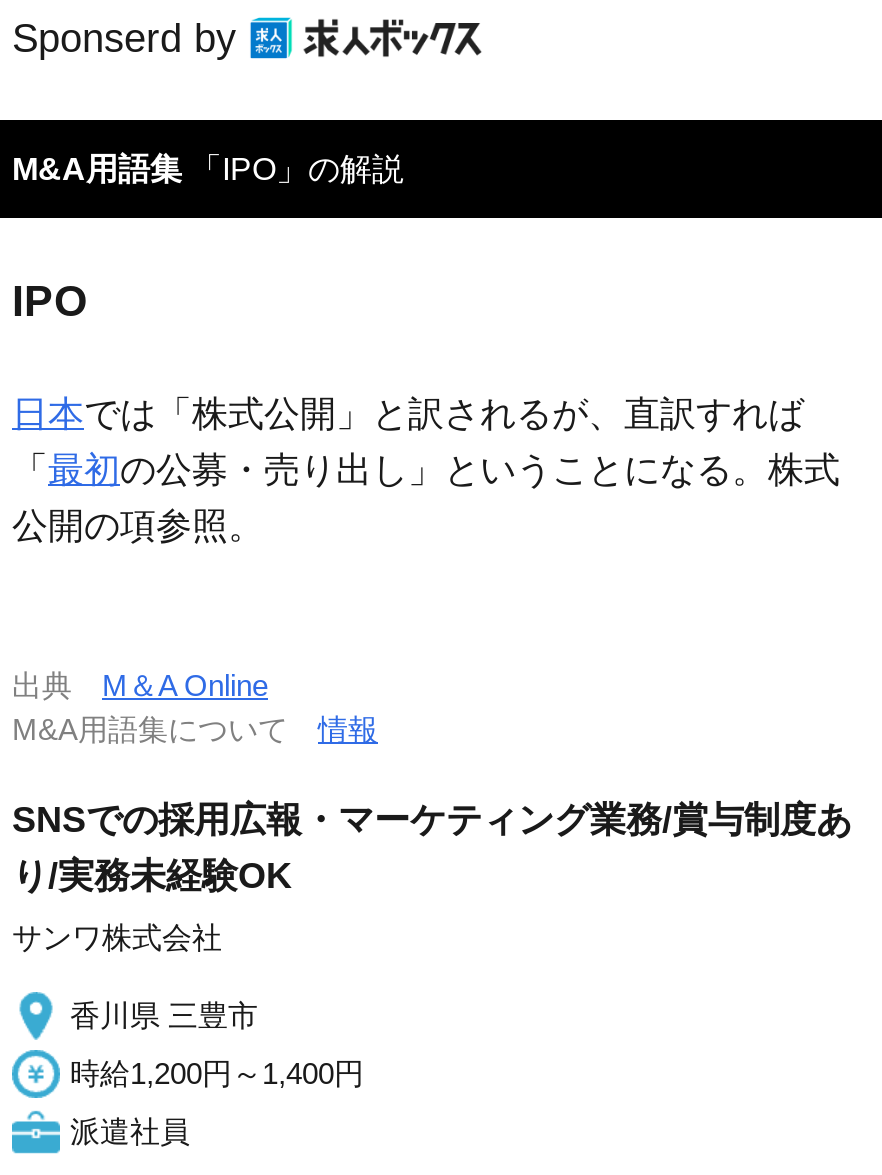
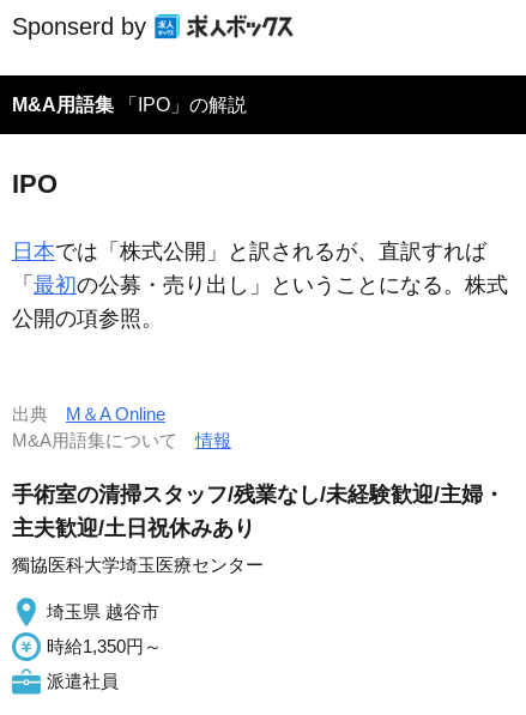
- SNSでの採用広報・マーケティング業務/賞与制度あ
- り/実務未経験OK
+ 手術室の清掃スタッフ/残業なし/未経験歓迎/主婦・
+ 主夫歓迎/土日祝休みあり

- サンワ株式会社
+ 獨協医科大学埼玉医療センター

- 香川県 三豊市
+ 埼玉県 越谷市

- 時給1,200円～1,400円
+ 時給1,350円～
